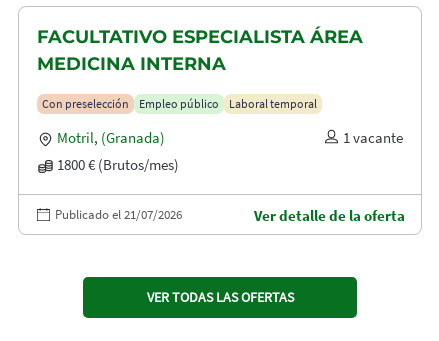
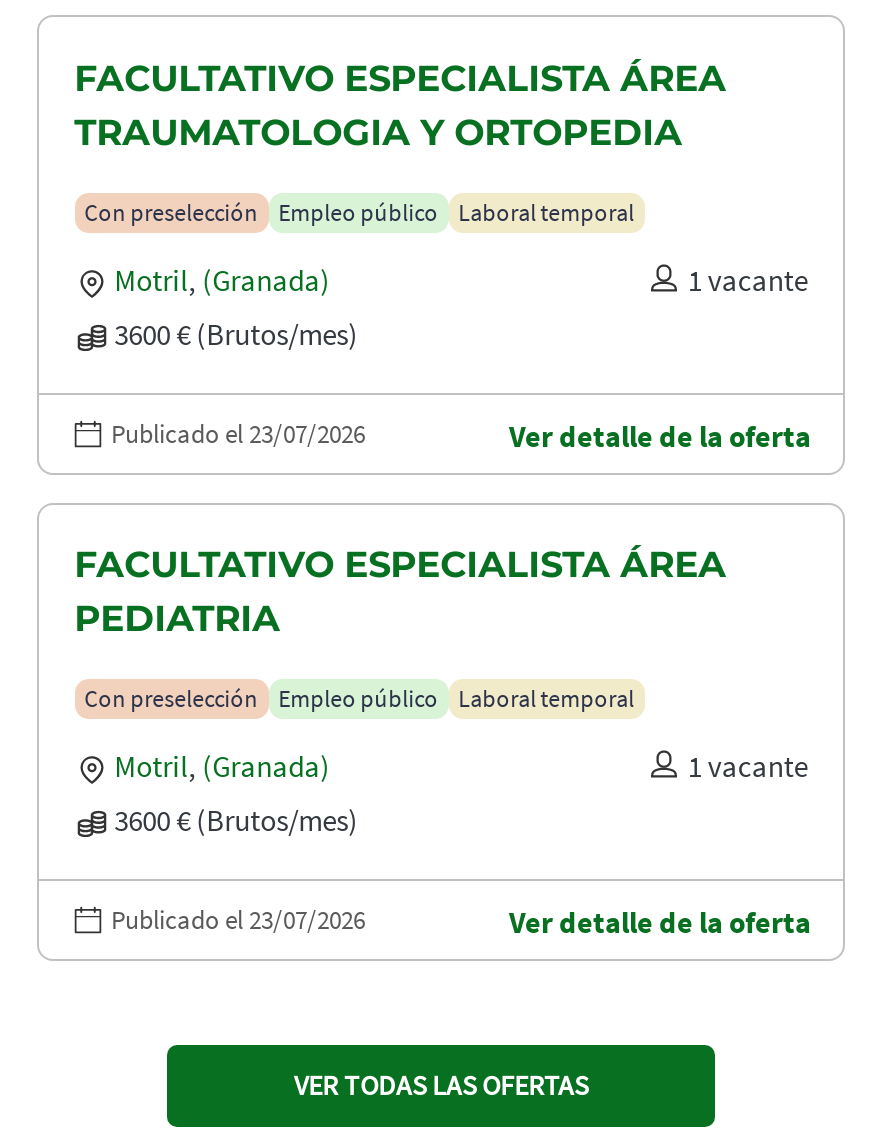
- MEDICINA INTERNA
+ TRAUMATOLOGIA Y ORTOPEDIA

- 1800 € (Brutos/mes)
- Publicado el 21/07/2026
+ 3600 € (Brutos/mes)
+ Publicado el 23/07/2026
+ Ver detalle de la oferta
+ FACULTATIVO ESPECIALISTA ÁREA
+ PEDIATRIA
+ Con preselección
+ Empleo público
+ Laboral temporal
+ Motril, (Granada)
+ 1 vacante
+ 3600 € (Brutos/mes)
+ Publicado el 23/07/2026
